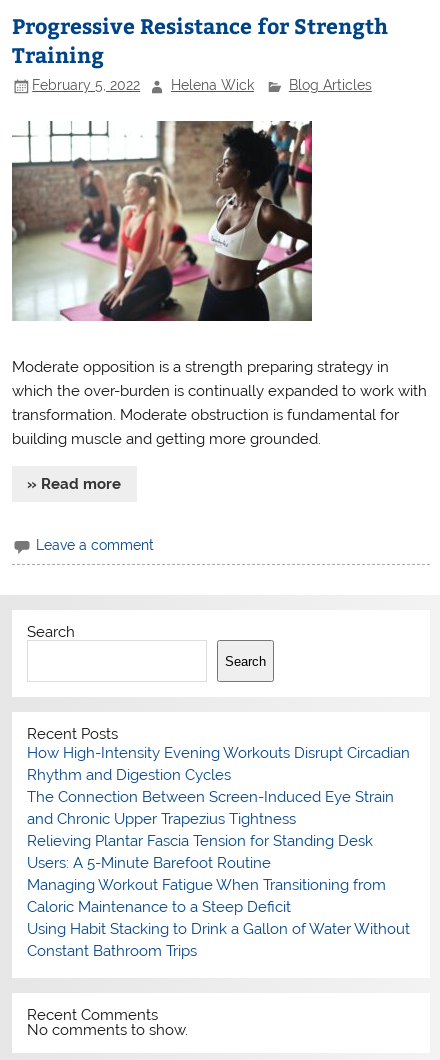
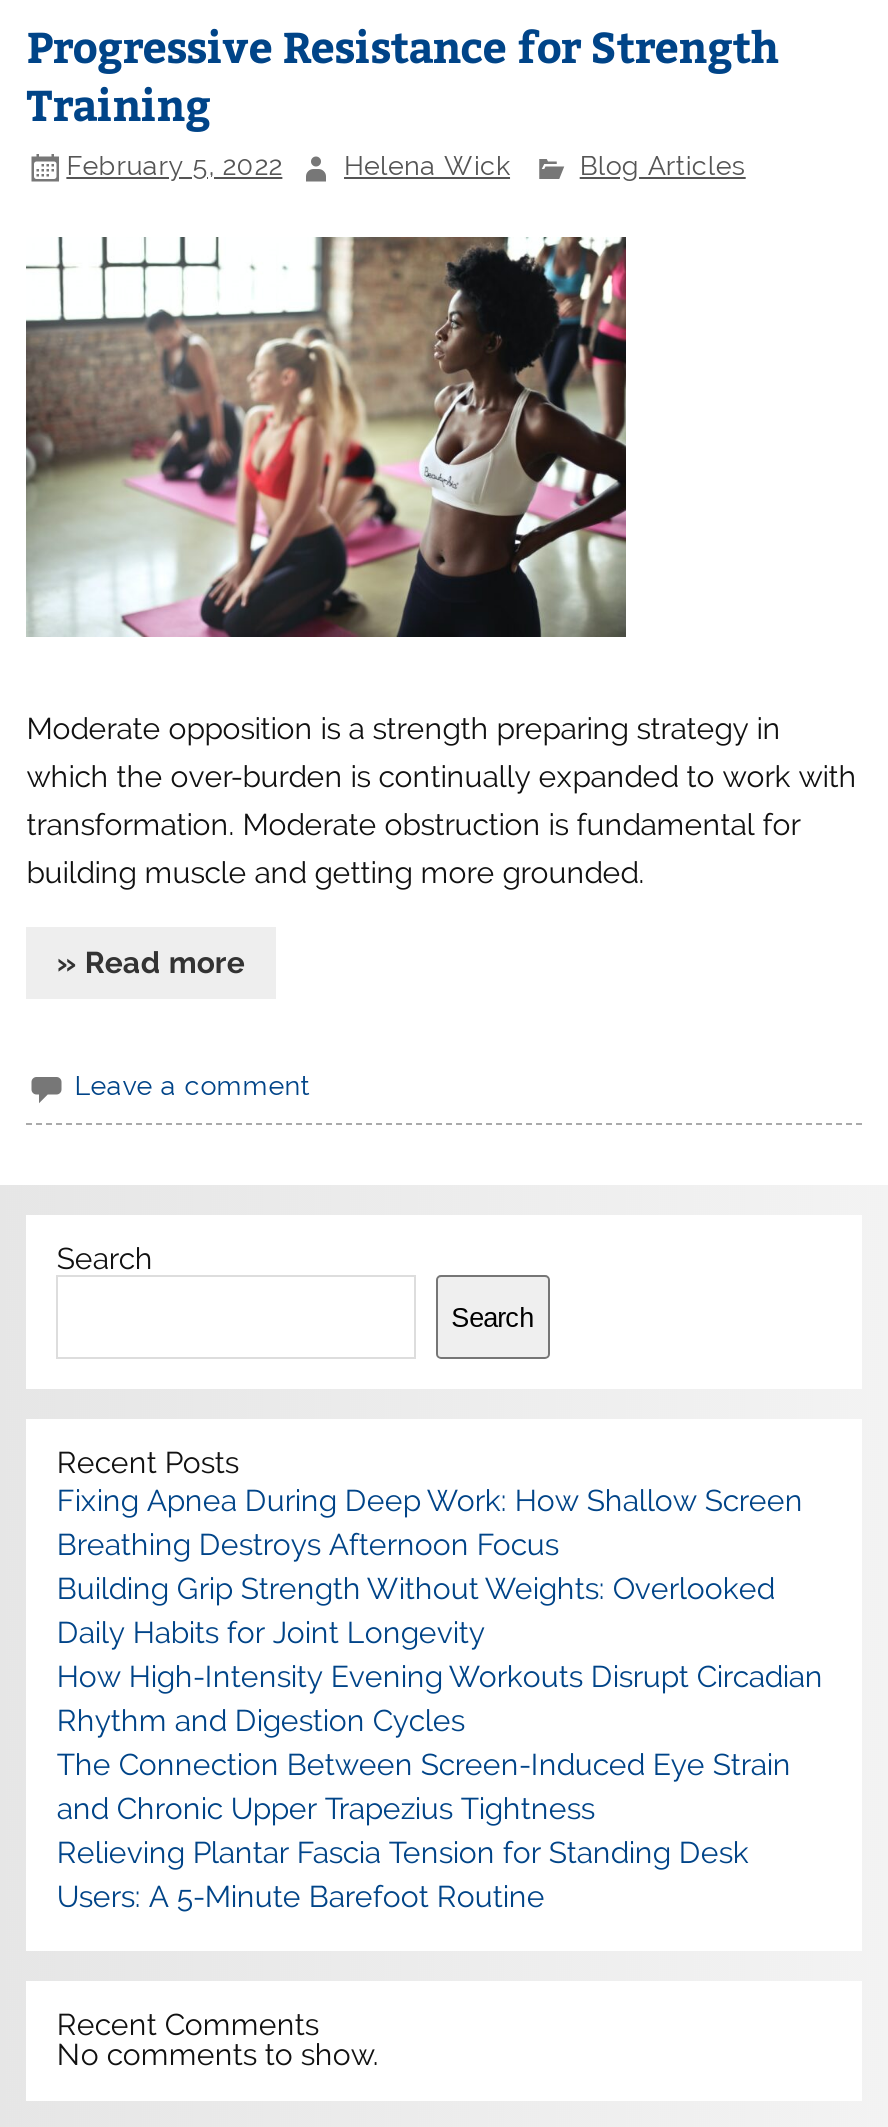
+ Fixing Apnea During Deep Work: How Shallow Screen
+ Breathing Destroys Afternoon Focus
+ Building Grip Strength Without Weights: Overlooked
+ Daily Habits for Joint Longevity

moved down: How High-Intensity Evening Workouts Disrupt Circadian | Rhythm and Digestion Cycles | The Connection Between Screen-Induced Eye Strain | and Chronic Upper Trapezius Tightness | Relieving Plantar Fascia Tension for Standing Desk | Users: A 5-Minute Barefoot Routine

- Managing Workout Fatigue When Transitioning from
- Caloric Maintenance to a Steep Deficit
- Using Habit Stacking to Drink a Gallon of Water Without
- Constant Bathroom Trips
